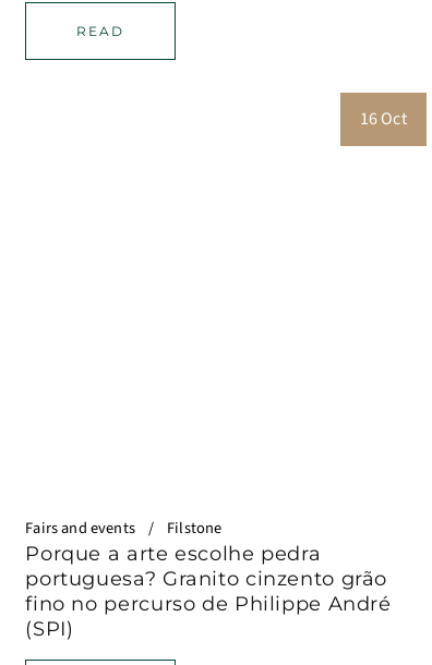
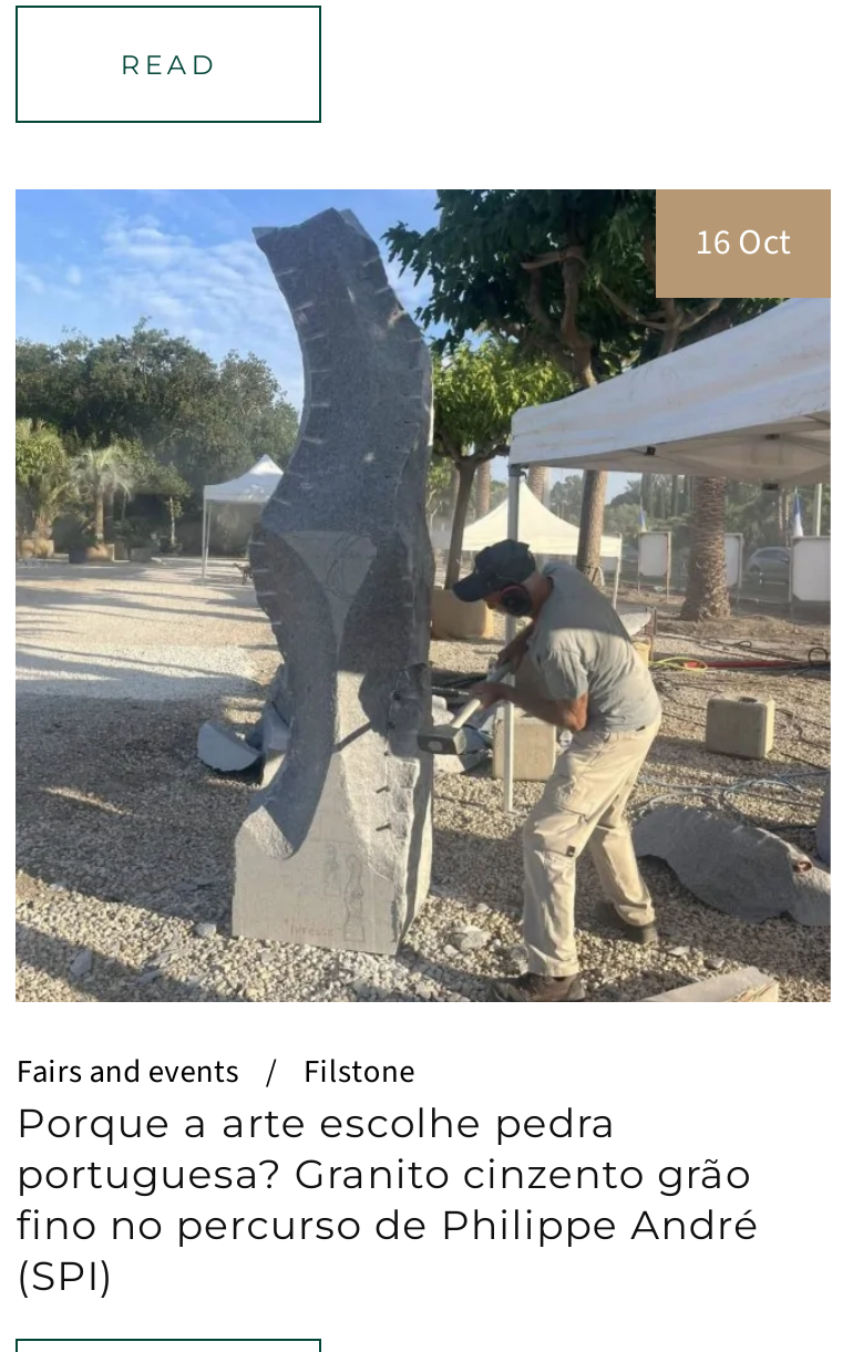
+ [image]
